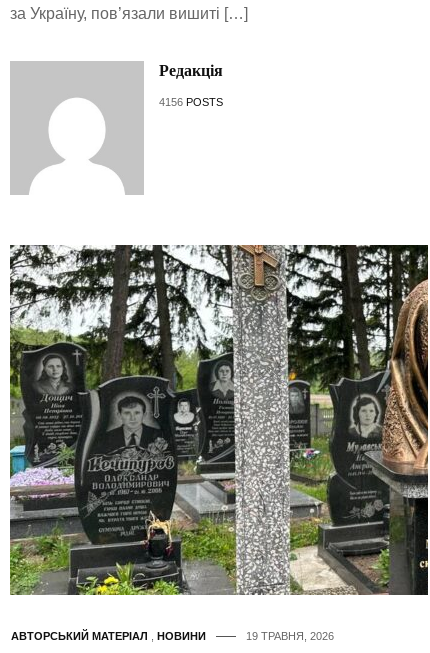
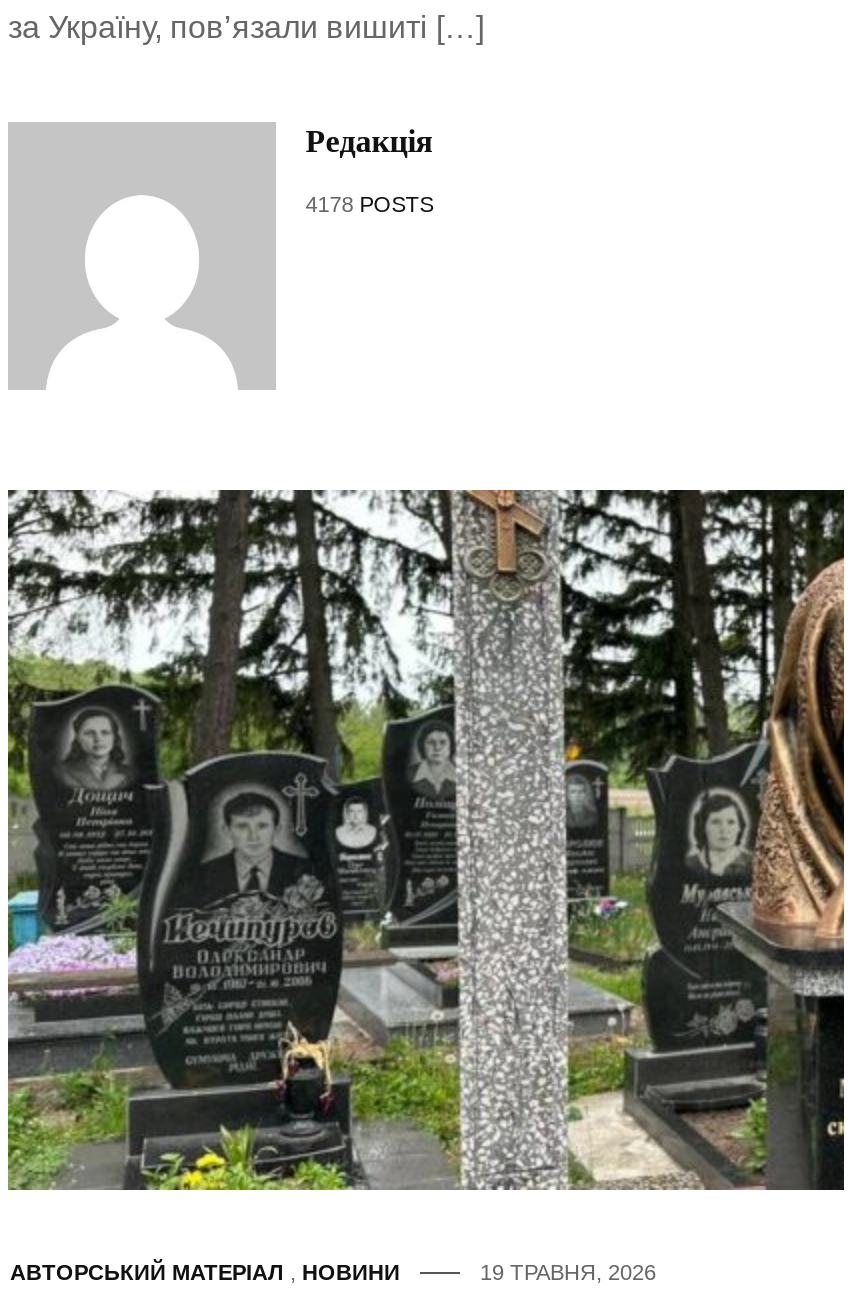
- 4156 POSTS
+ 4178 POSTS
